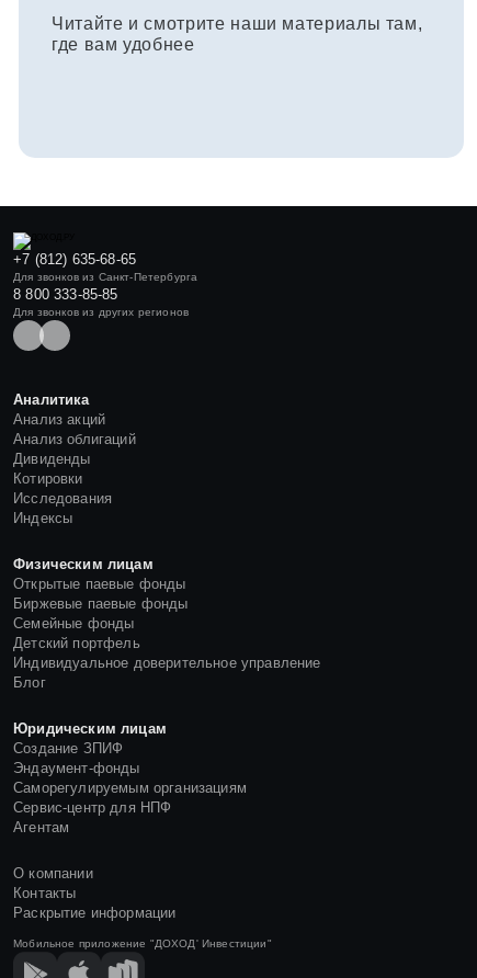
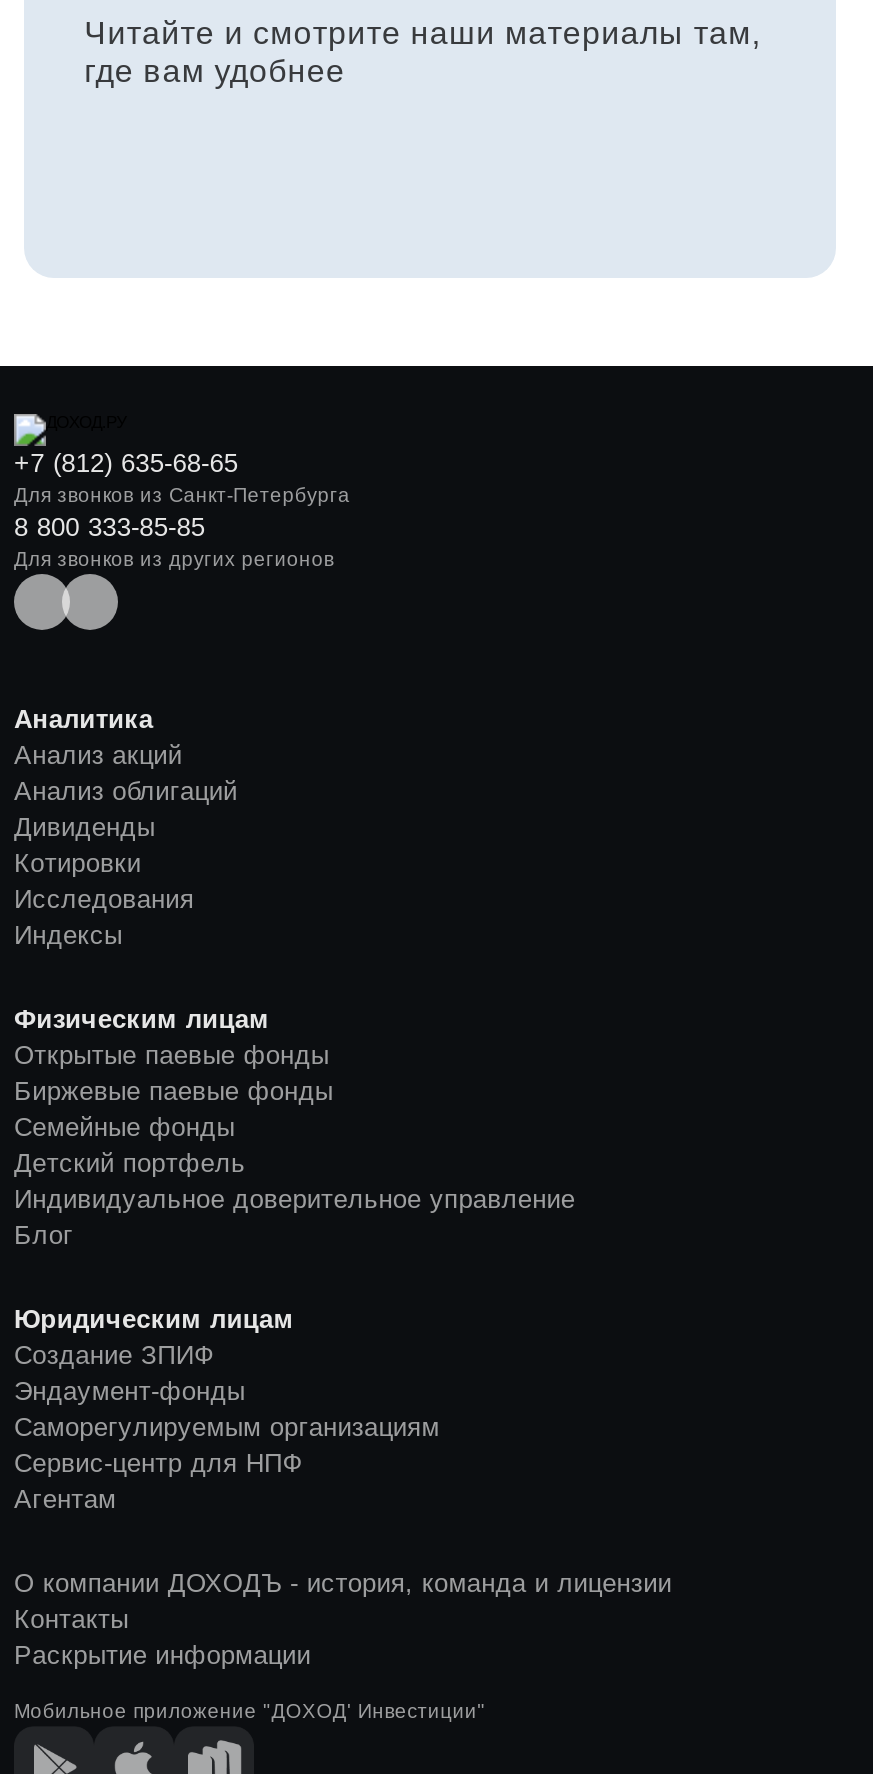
- О компании
+ О компании ДОХОДЪ - история, команда и лицензии
